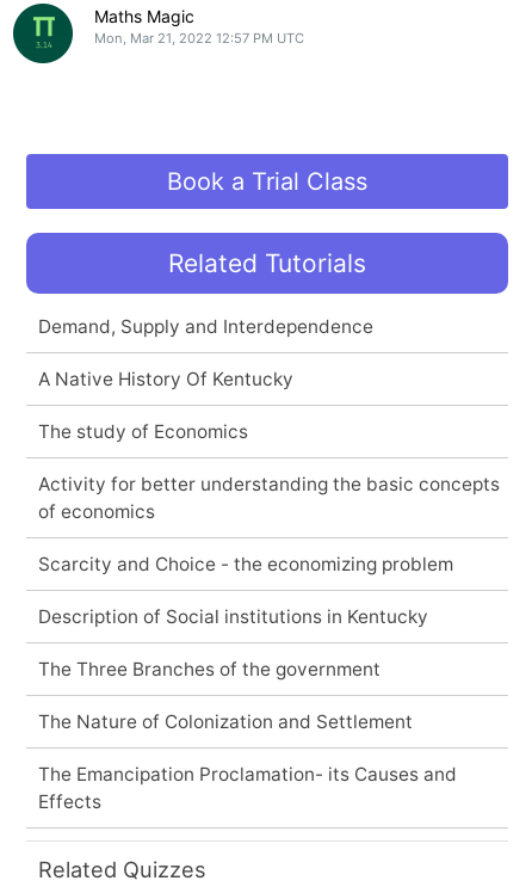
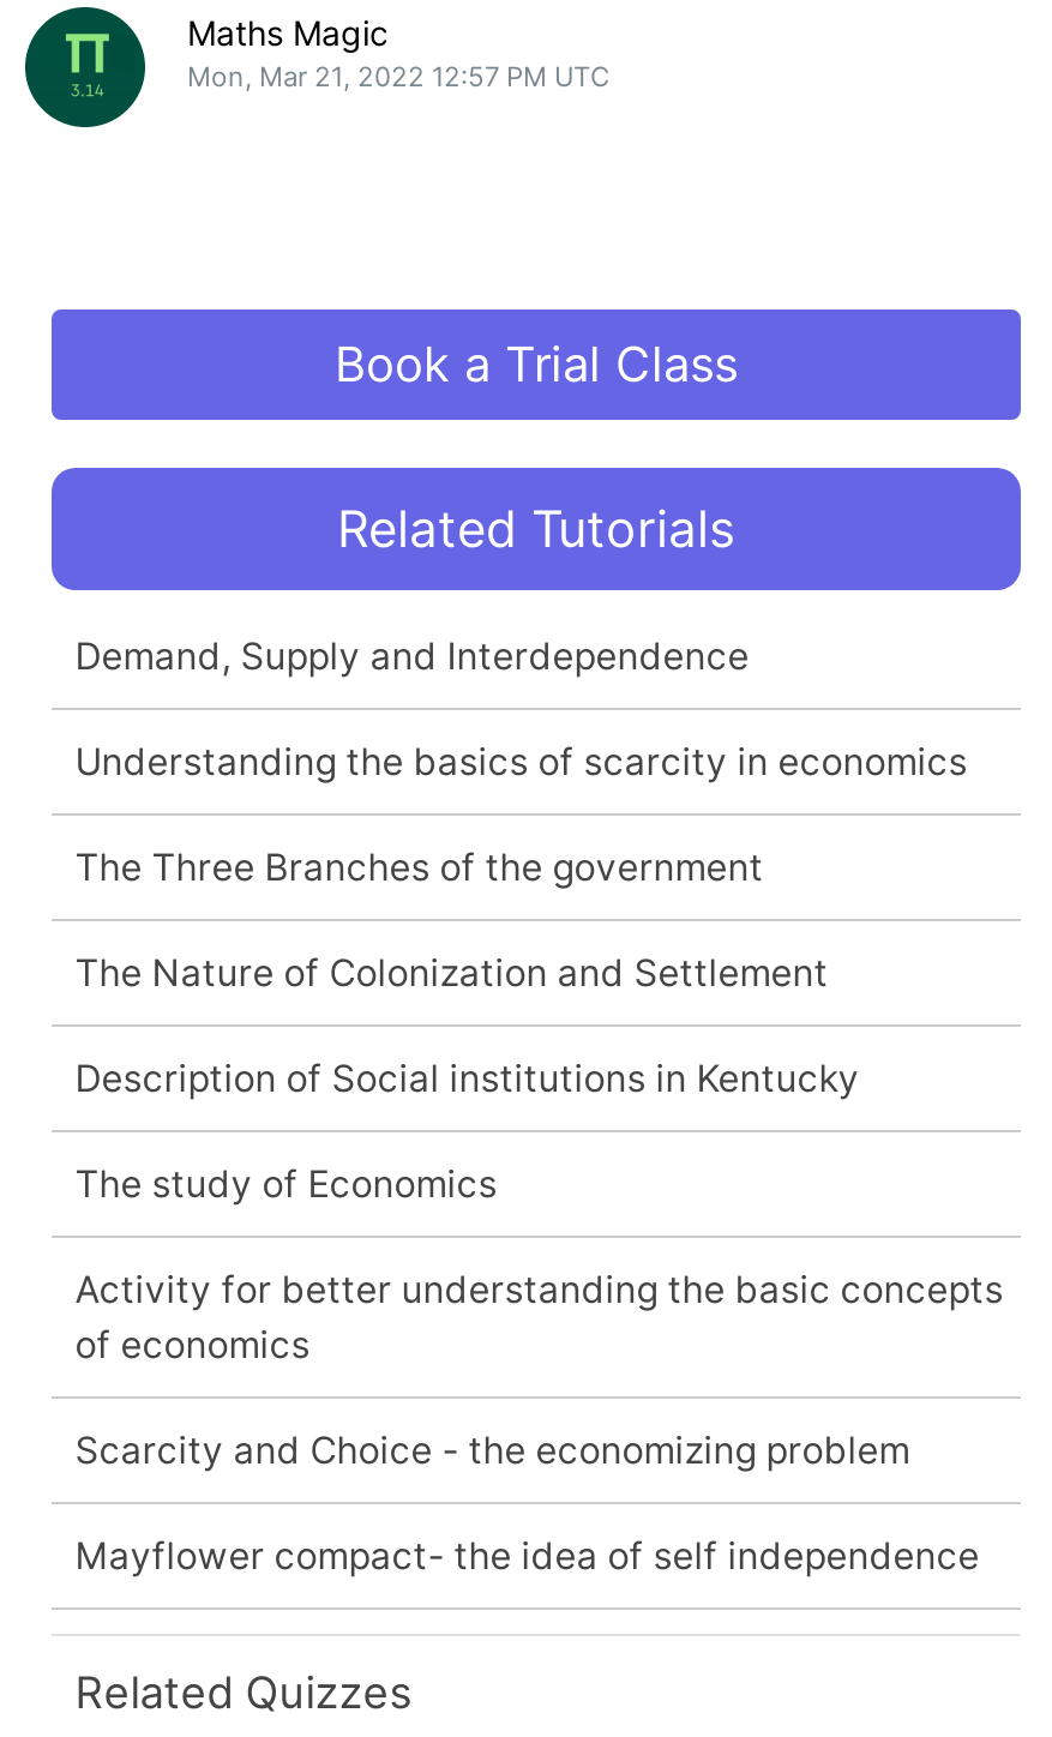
- A Native History Of Kentucky
+ Understanding the basics of scarcity in economics

moved down: The study of Economics | Activity for better understanding the basic concepts | of economics | Scarcity and Choice - the economizing problem

moved up: Description of Social institutions in Kentucky | The Three Branches of the government | The Nature of Colonization and Settlement

- The Emancipation Proclamation- its Causes and
- Effects
+ Mayflower compact- the idea of self independence
